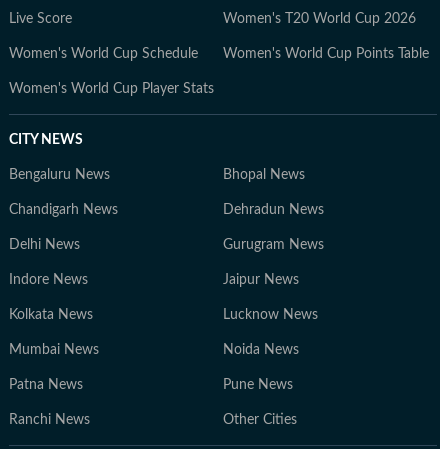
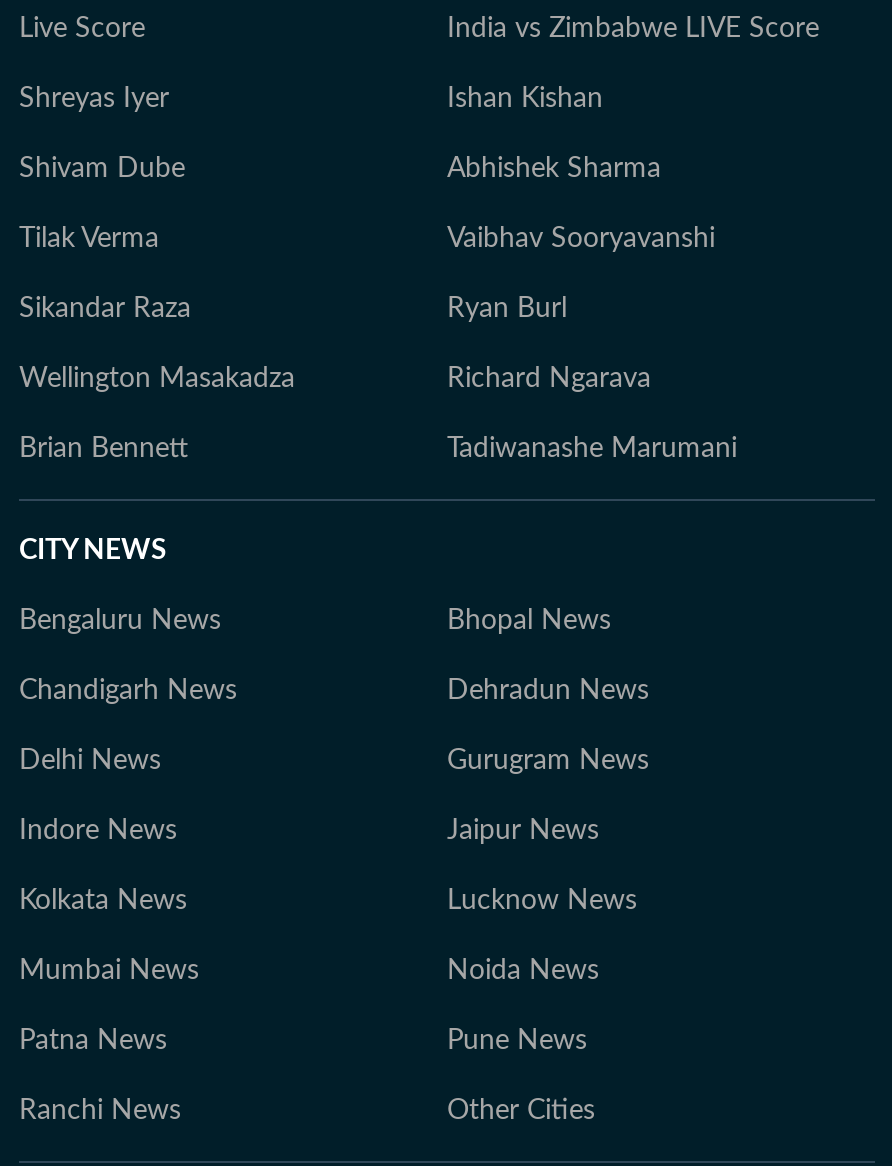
- Women's T20 World Cup 2026
- Women's World Cup Schedule
- Women's World Cup Points Table
- Women's World Cup Player Stats
+ India vs Zimbabwe LIVE Score
+ Shreyas Iyer
+ Ishan Kishan
+ Shivam Dube
+ Abhishek Sharma
+ Tilak Verma
+ Vaibhav Sooryavanshi
+ Sikandar Raza
+ Ryan Burl
+ Wellington Masakadza
+ Richard Ngarava
+ Brian Bennett
+ Tadiwanashe Marumani
